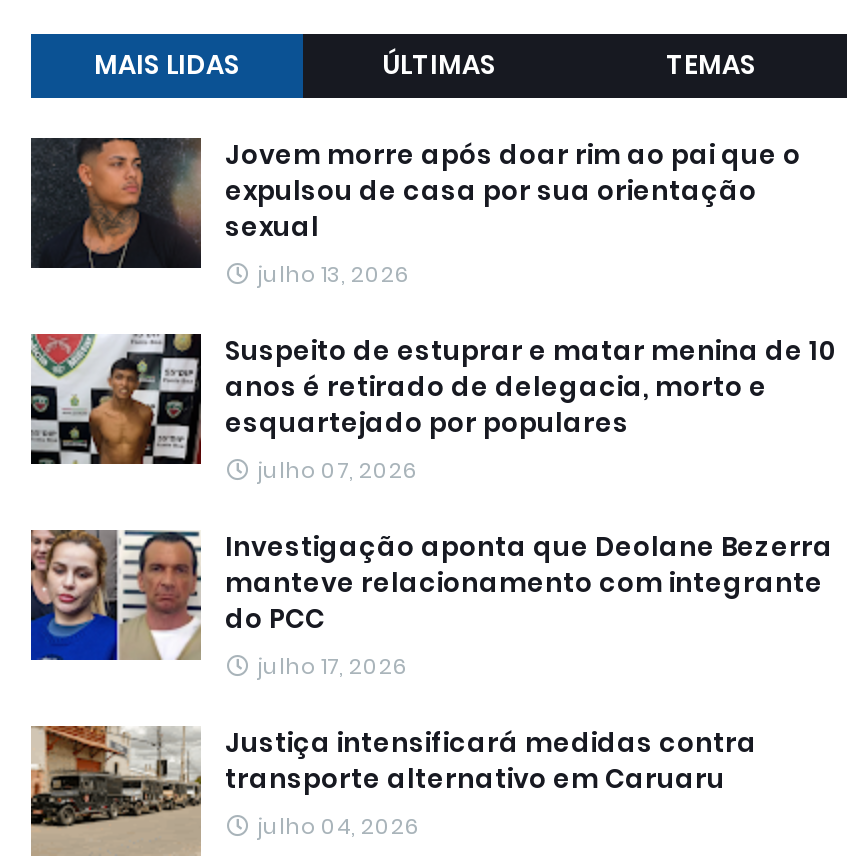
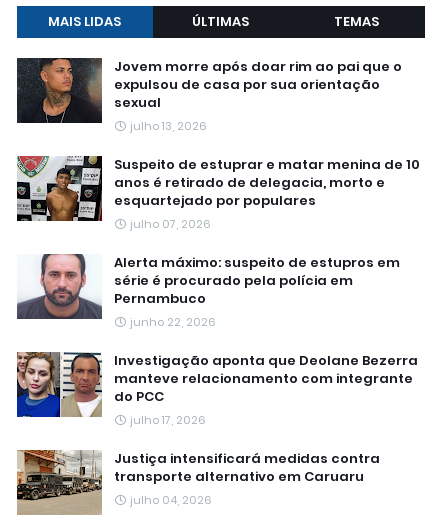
+ [image]
+ Alerta máximo: suspeito de estupros em
+ série é procurado pela polícia em
+ Pernambuco
+ junho 22, 2026
